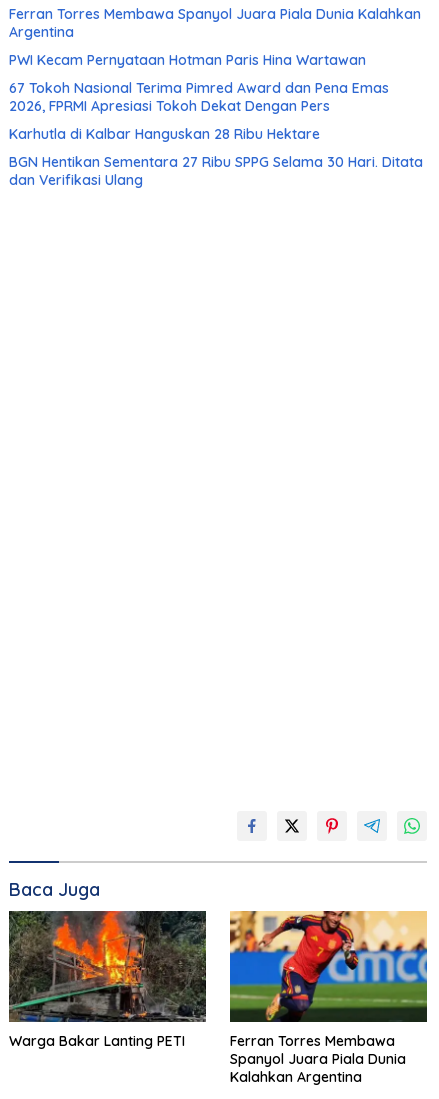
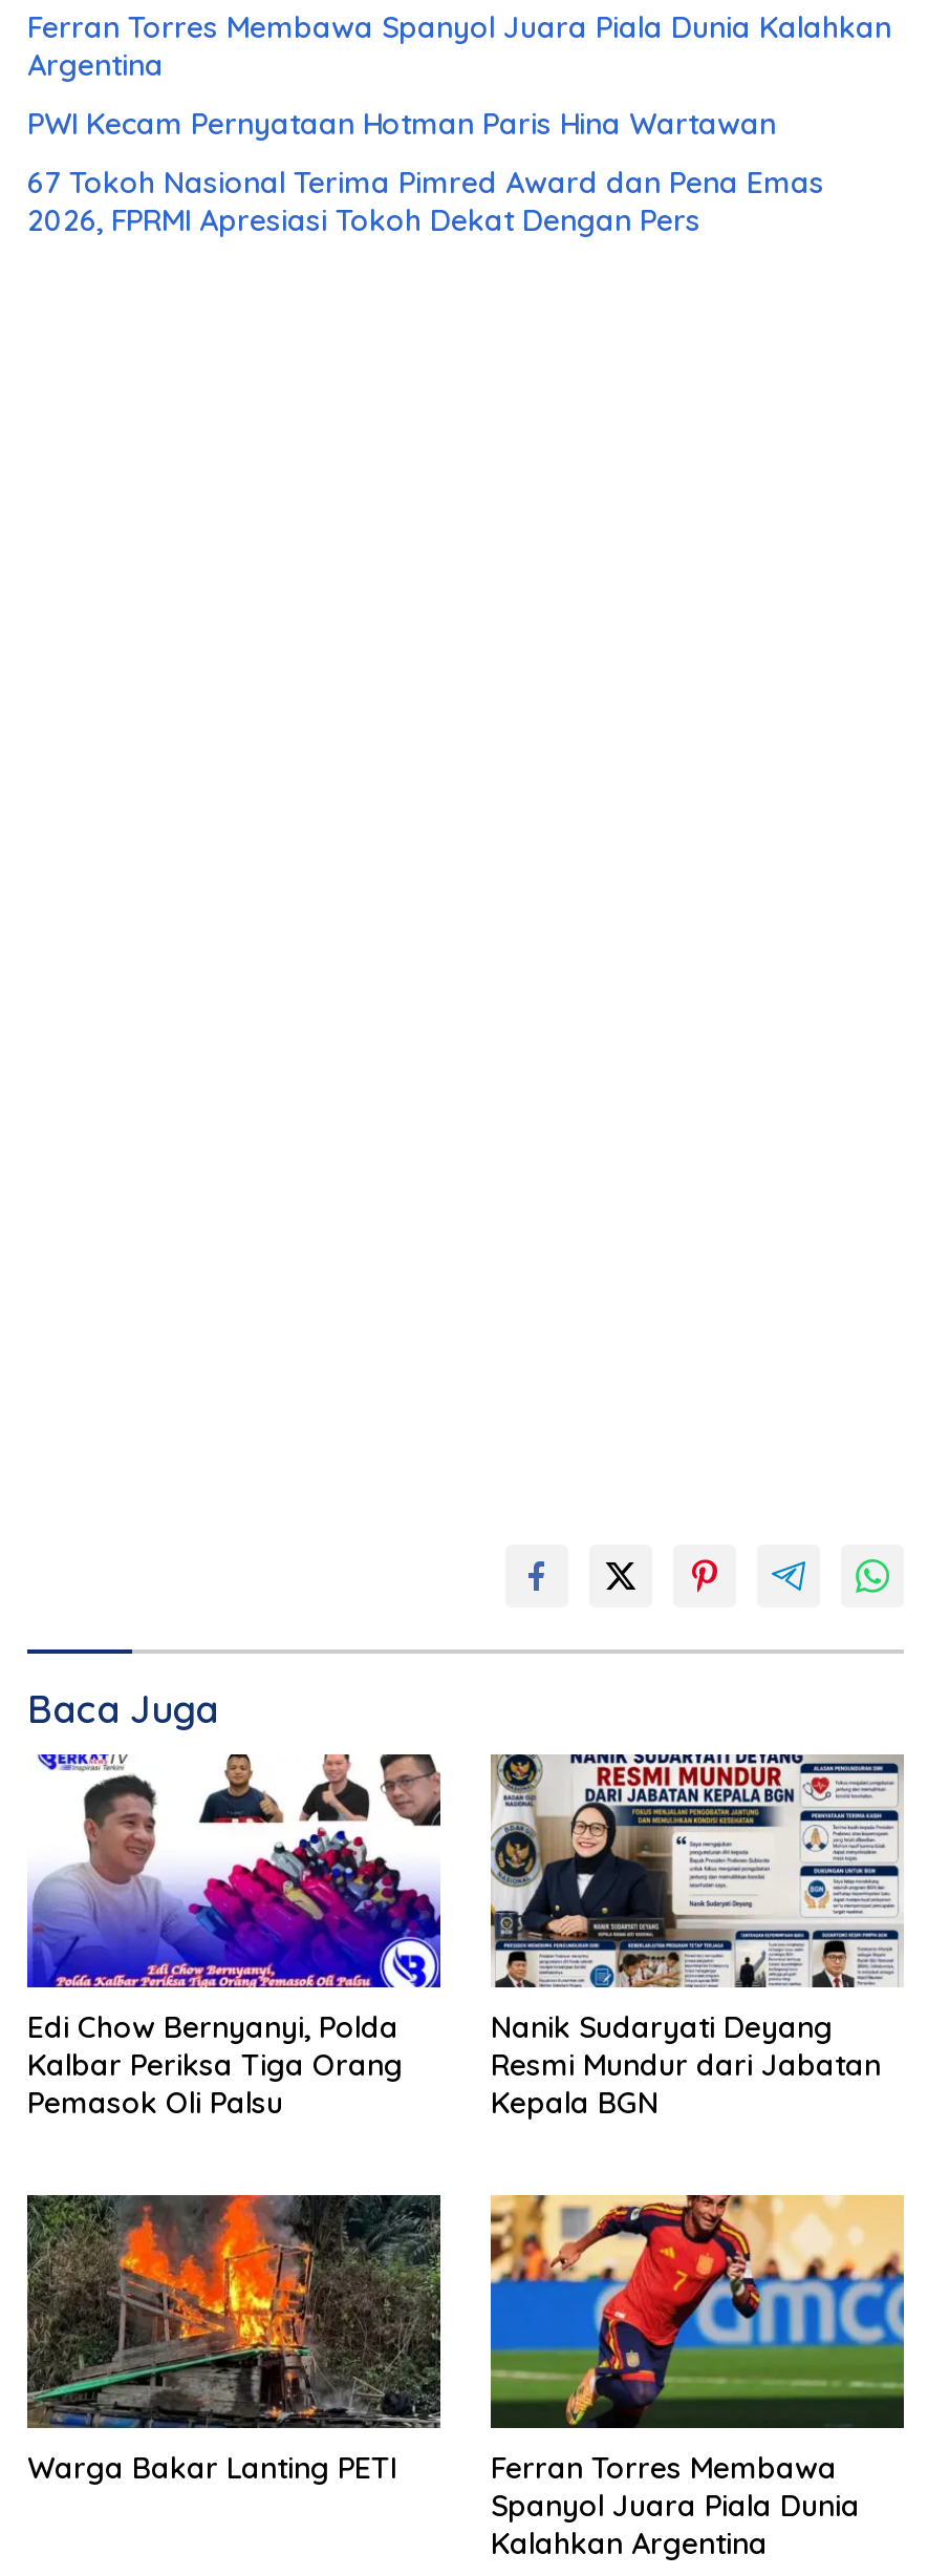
- Karhutla di Kalbar Hanguskan 28 Ribu Hektare
- BGN Hentikan Sementara 27 Ribu SPPG Selama 30 Hari. Ditata
- dan Verifikasi Ulang

moved up: Baca Juga

+ [image]
+ Edi Chow Bernyanyi, Polda
+ Kalbar Periksa Tiga Orang
+ Pemasok Oli Palsu

+ [image]
+ Nanik Sudaryati Deyang
+ Resmi Mundur dari Jabatan
+ Kepala BGN
